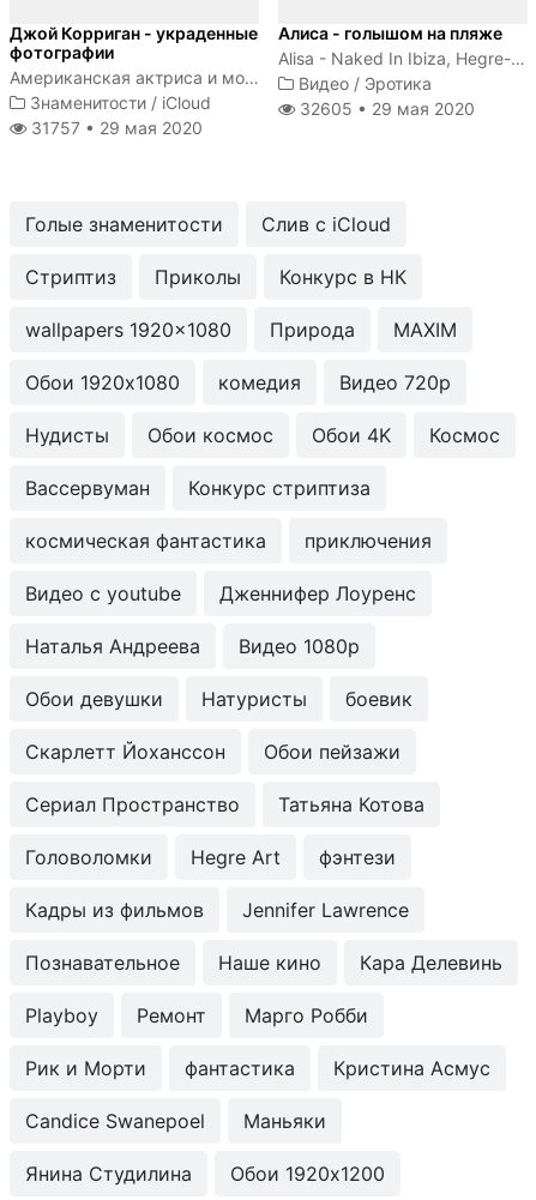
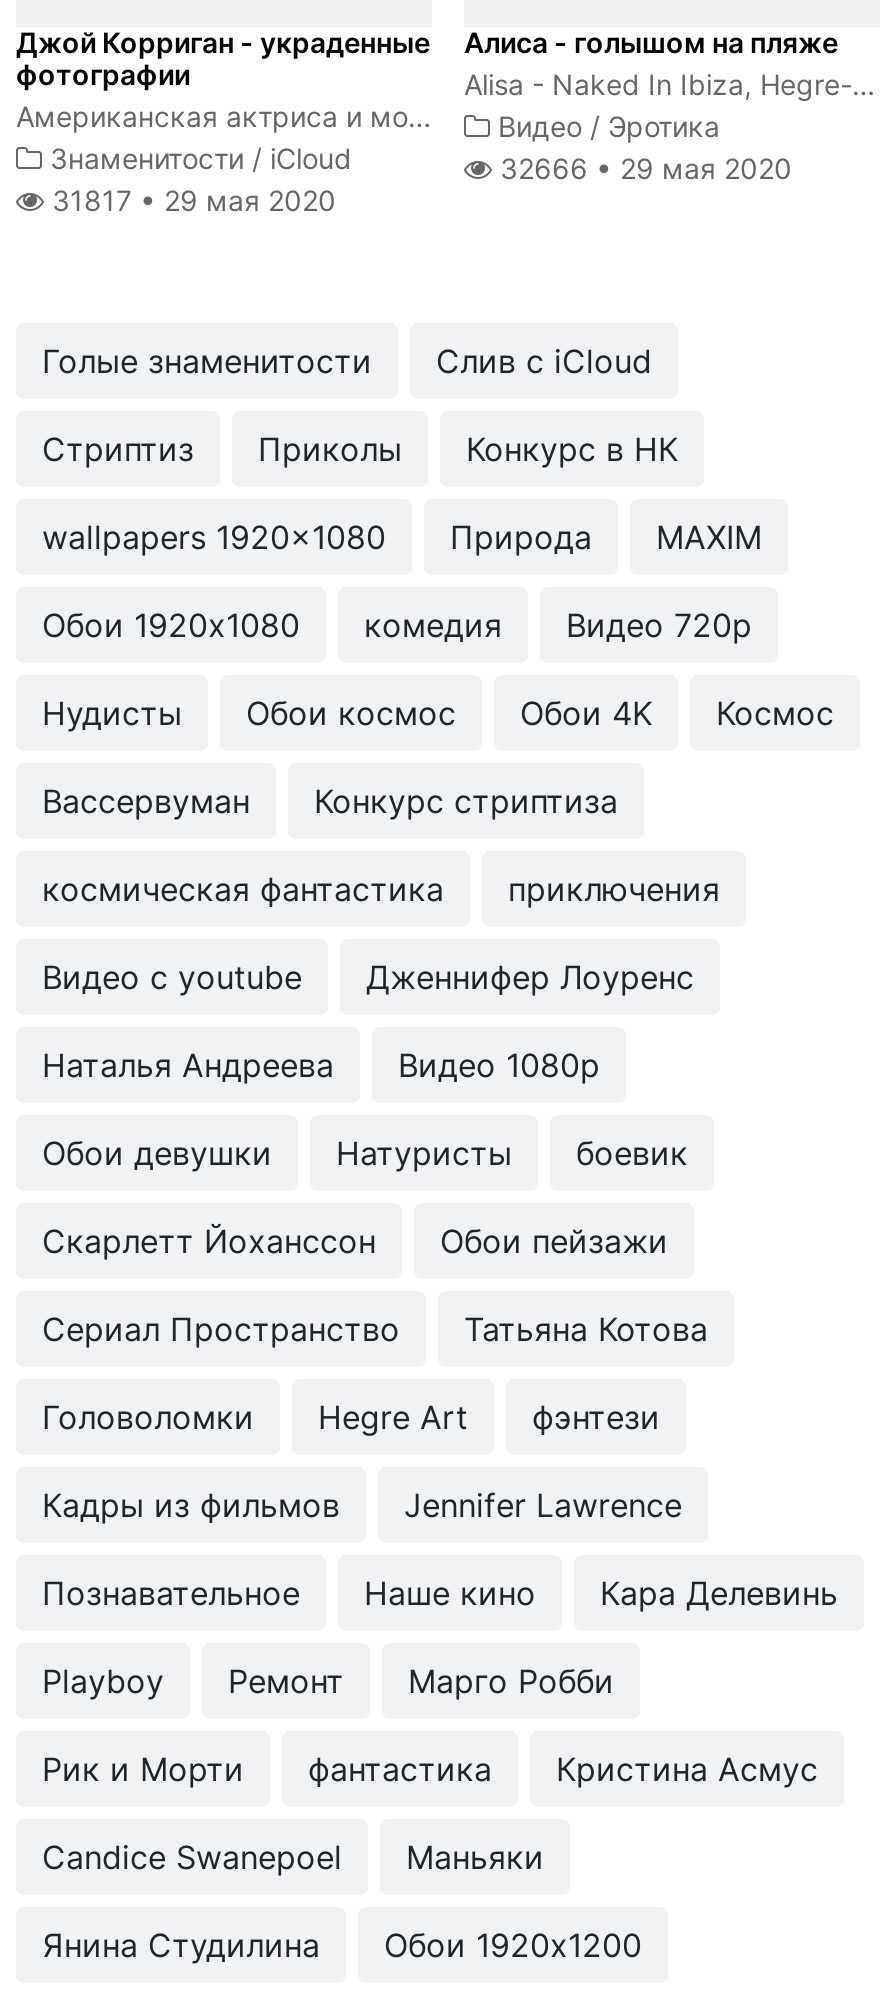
- 32605 • 29 мая 2020
+ 32666 • 29 мая 2020

- 31757 • 29 мая 2020
+ 31817 • 29 мая 2020
